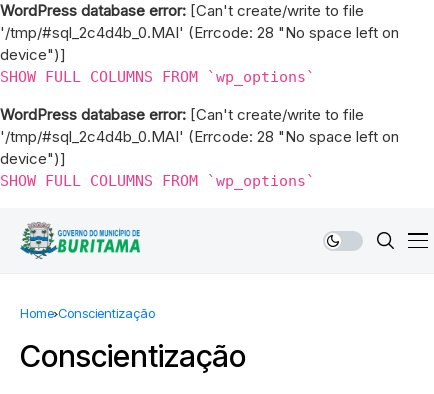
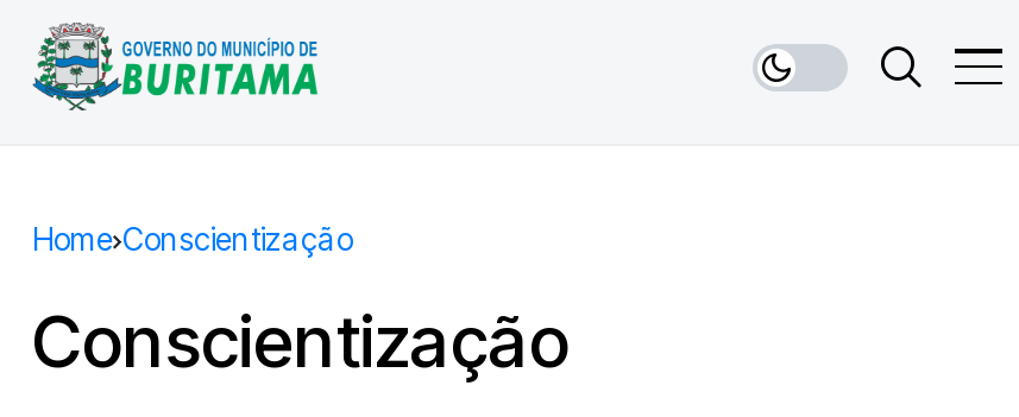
- WordPress database error: [Can't create/write to file
- '/tmp/#sql_2c4d4b_0.MAI' (Errcode: 28 "No space left on
- device")]
- SHOW FULL COLUMNS FROM `wp_options`
- WordPress database error: [Can't create/write to file
- '/tmp/#sql_2c4d4b_0.MAI' (Errcode: 28 "No space left on
- device")]
- SHOW FULL COLUMNS FROM `wp_options`
